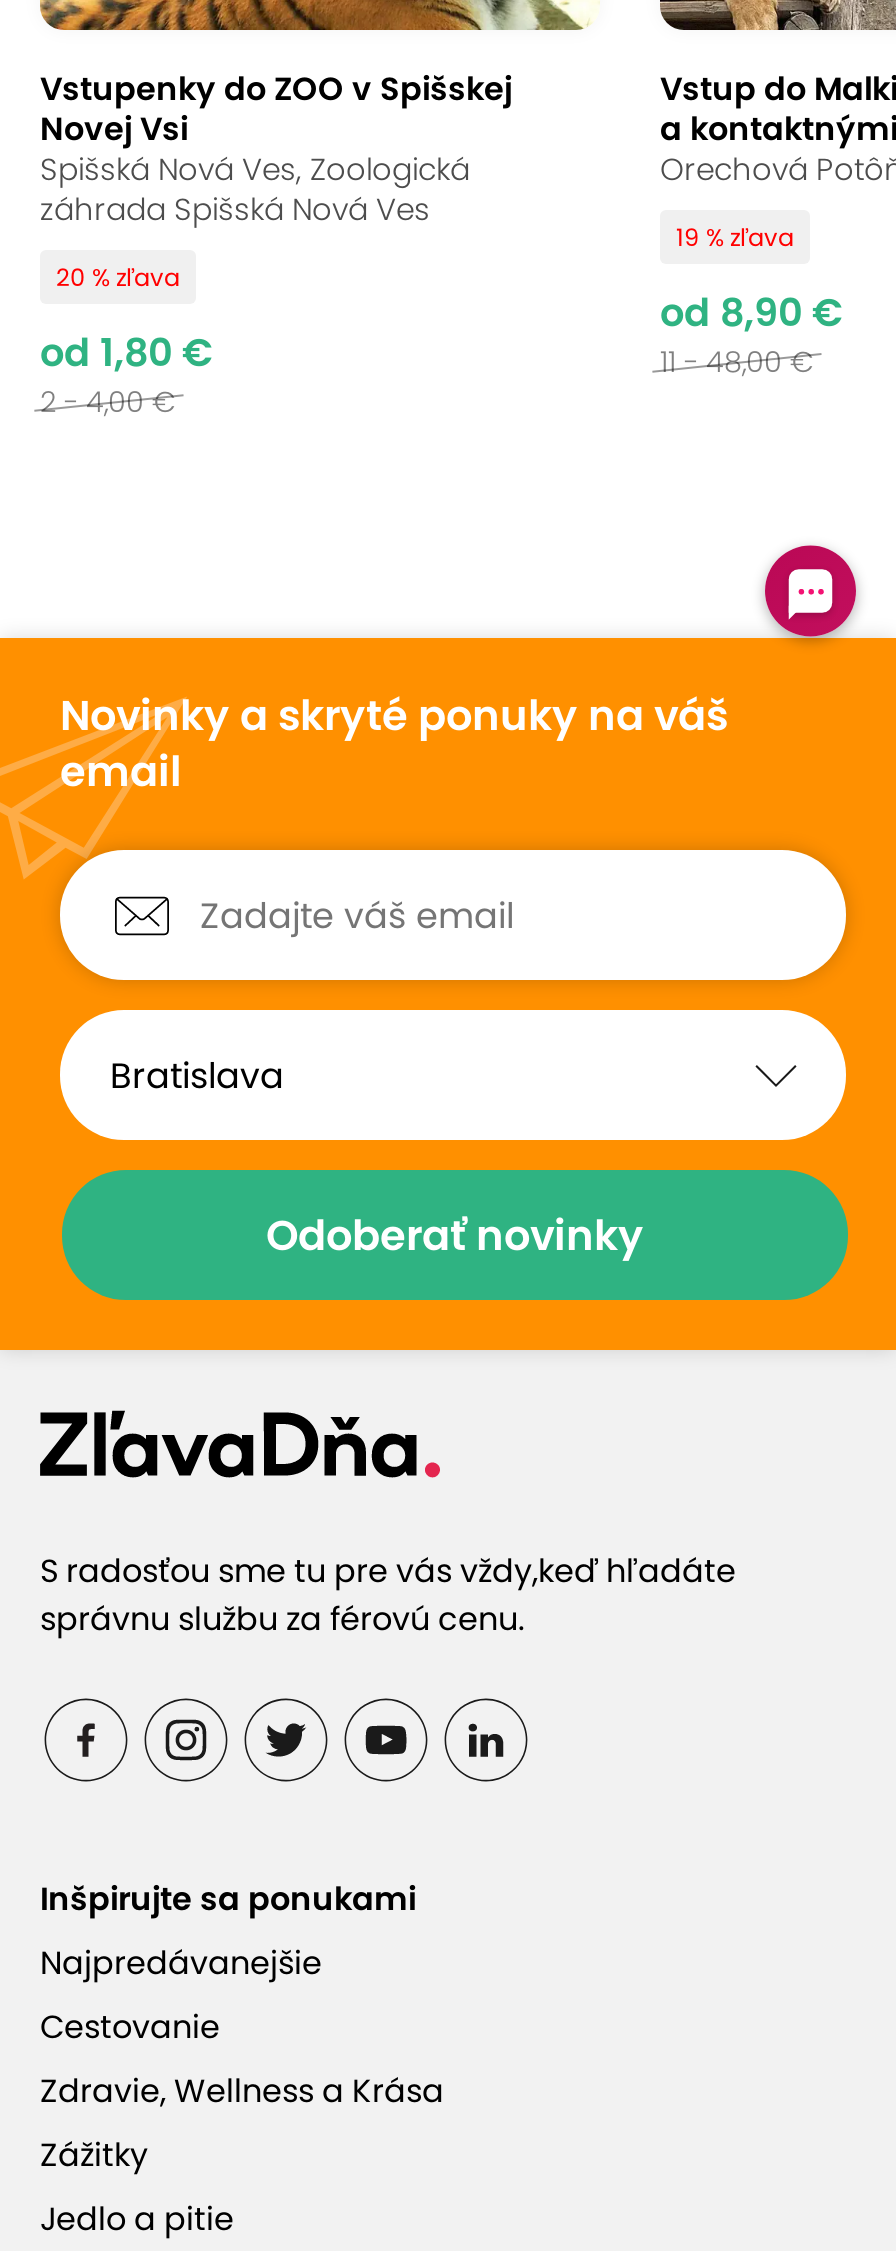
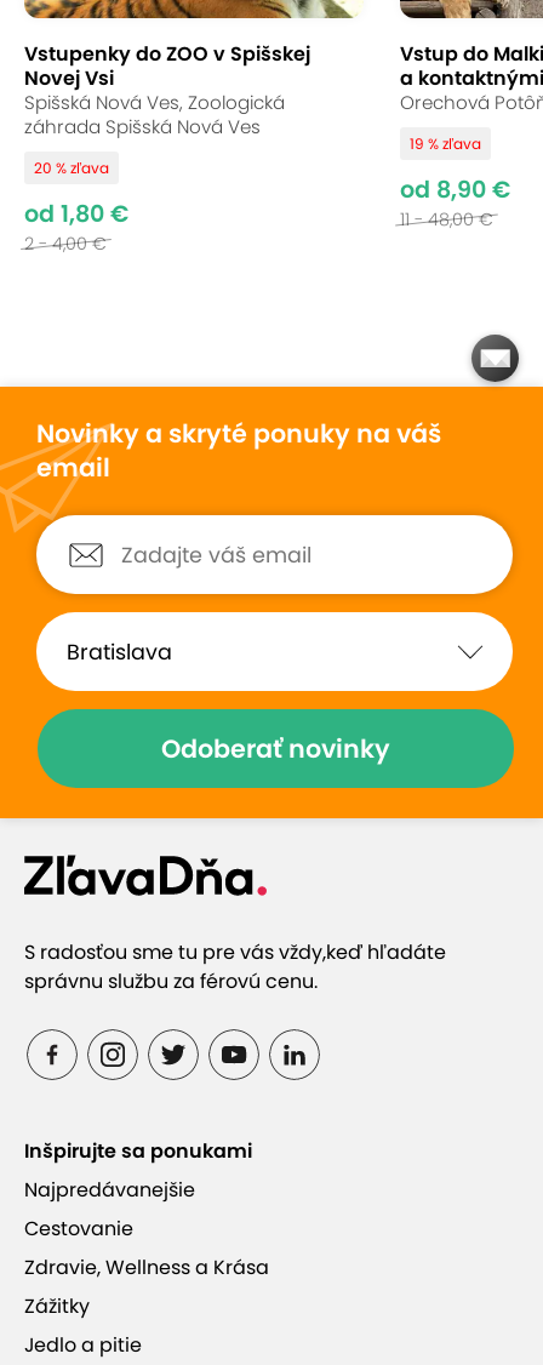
- [image]
+ [image]
